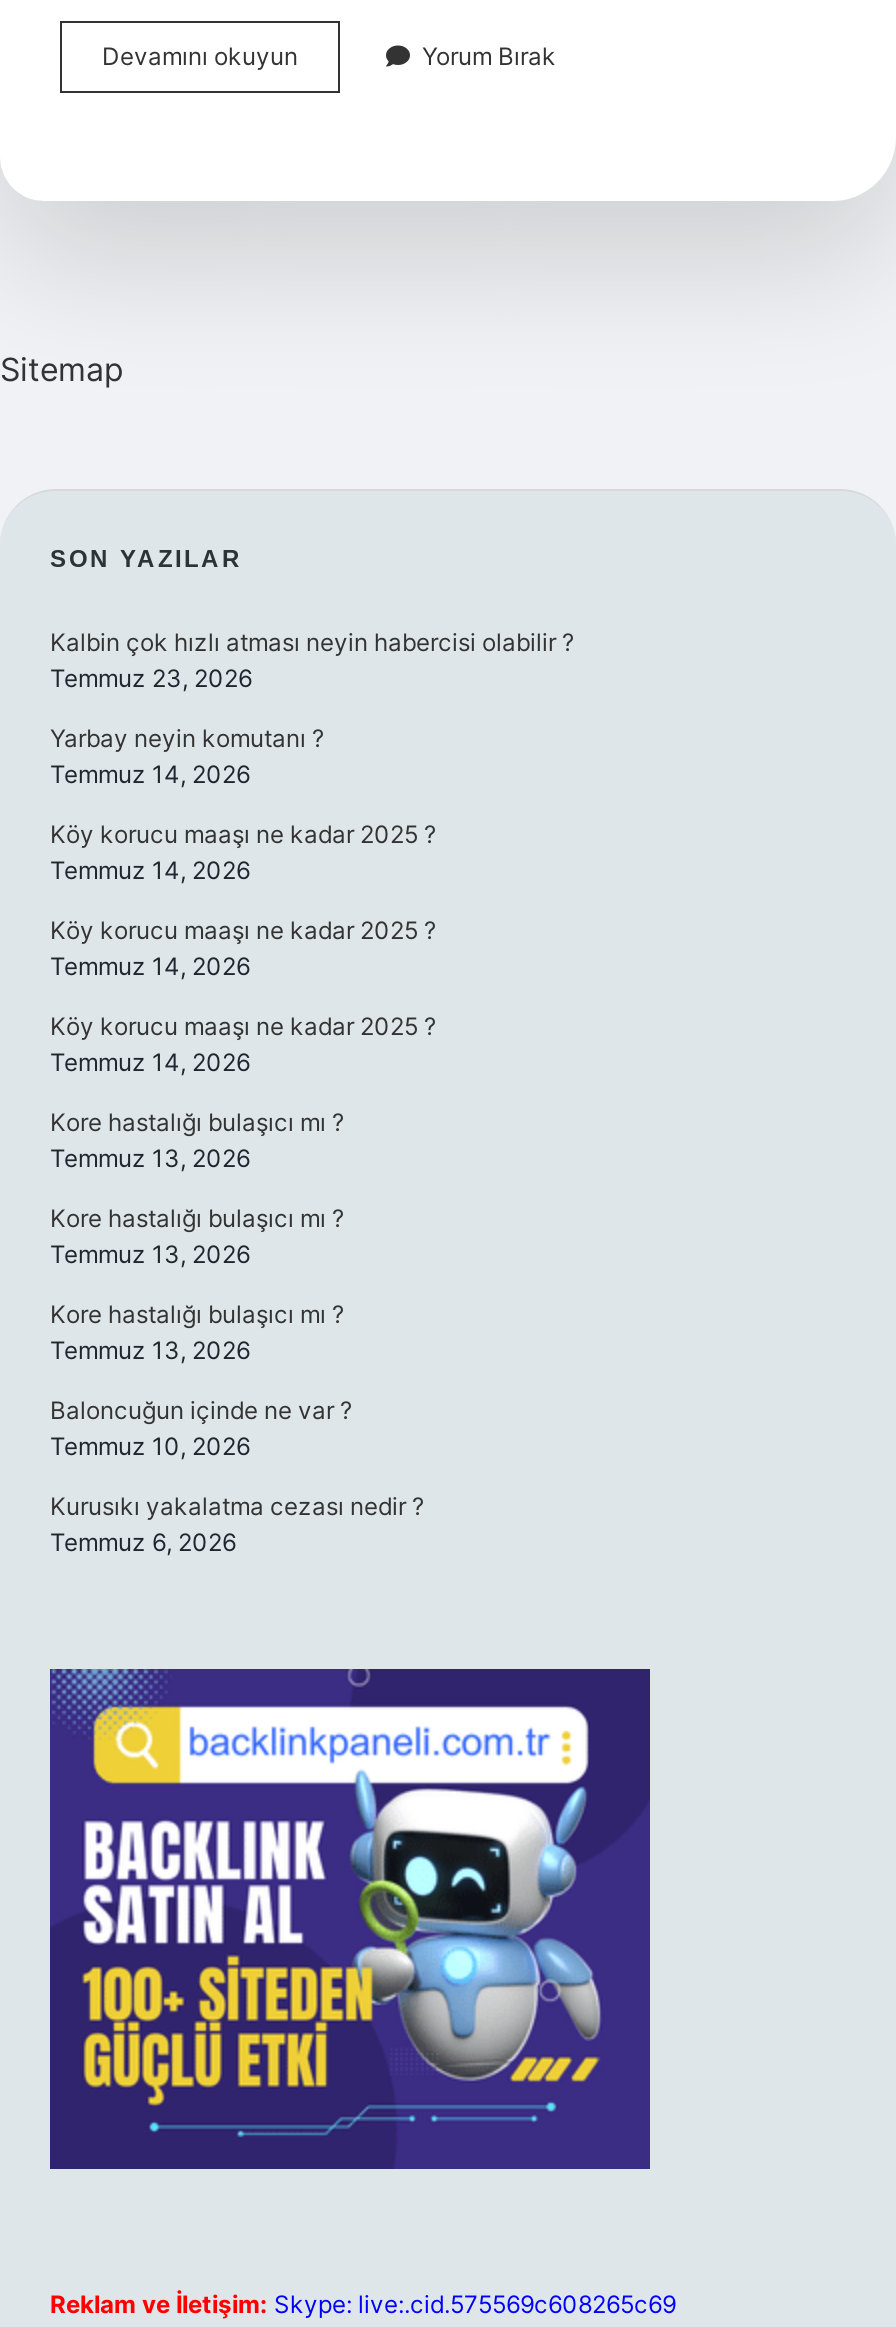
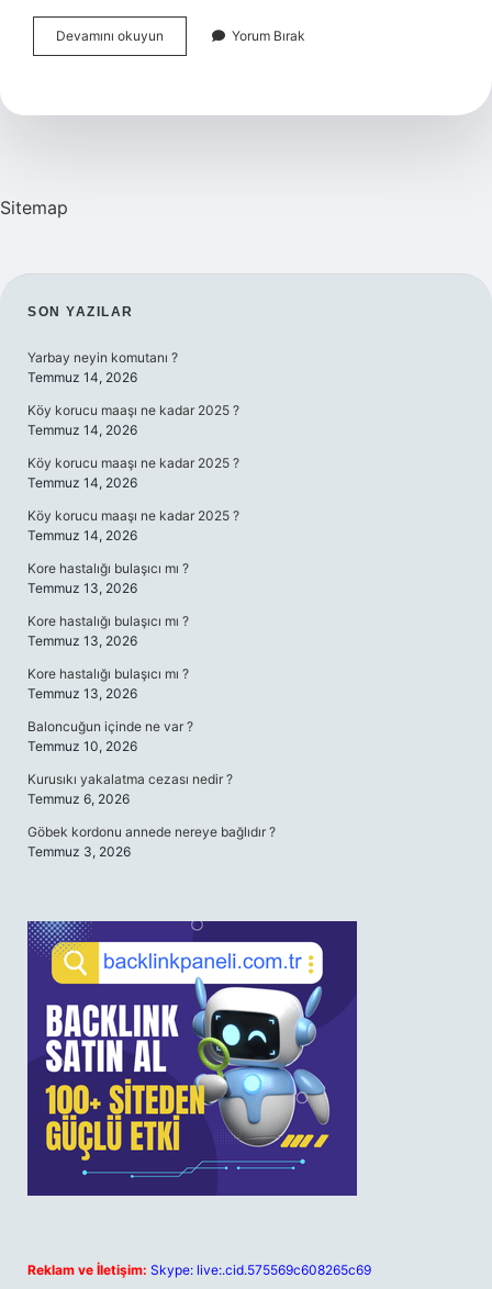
- Kalbin çok hızlı atması neyin habercisi olabilir ?
- Temmuz 23, 2026

moved up: Yarbay neyin komutanı ? | Temmuz 14, 2026 | Köy korucu maaşı ne kadar 2025 ? | ... | Kurusıkı yakalatma cezası nedir ? | Temmuz 6, 2026

+ Göbek kordonu annede nereye bağlıdır ?
+ Temmuz 3, 2026
